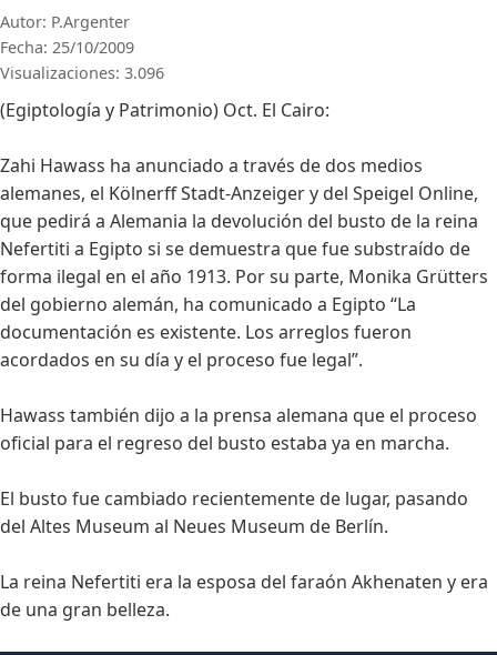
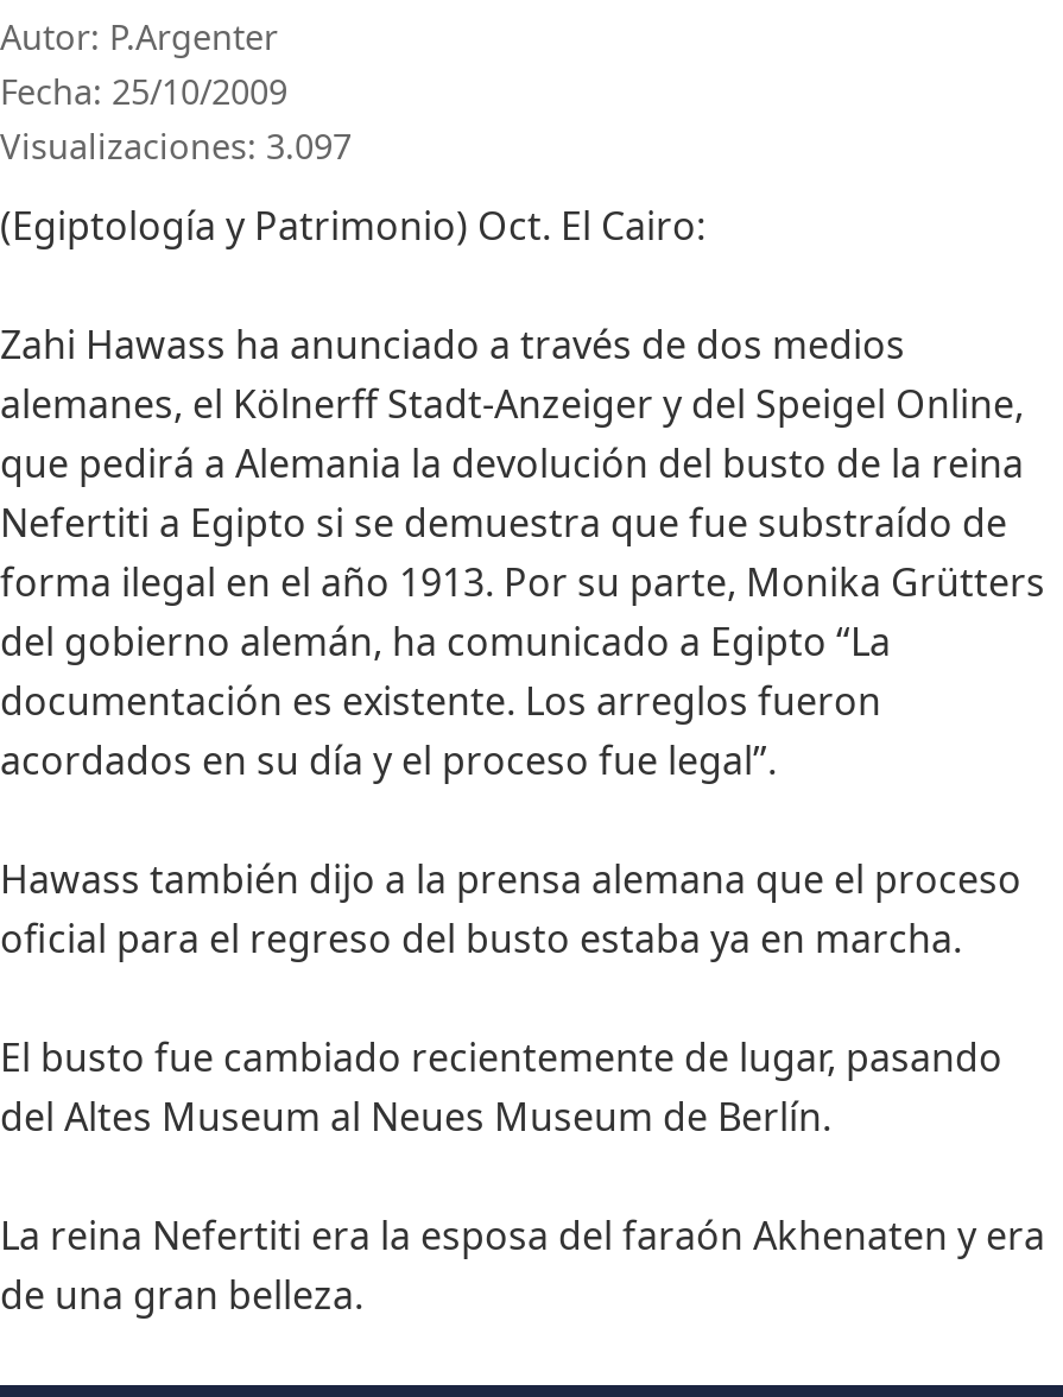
- Visualizaciones: 3.096
+ Visualizaciones: 3.097
